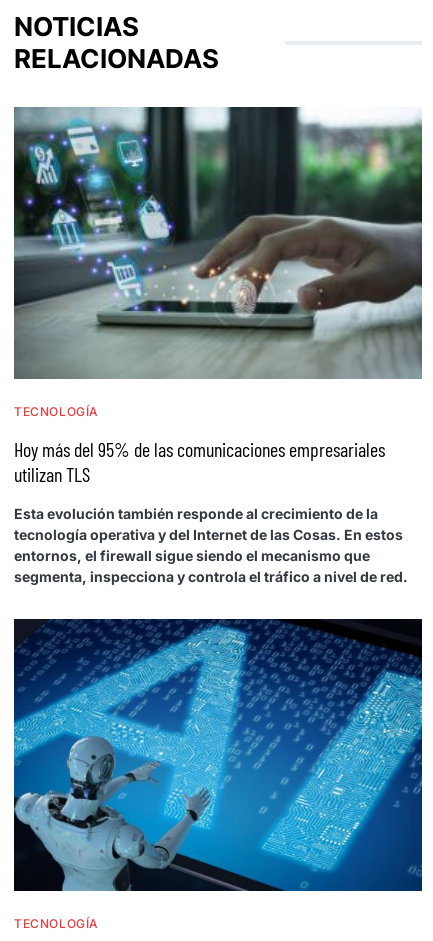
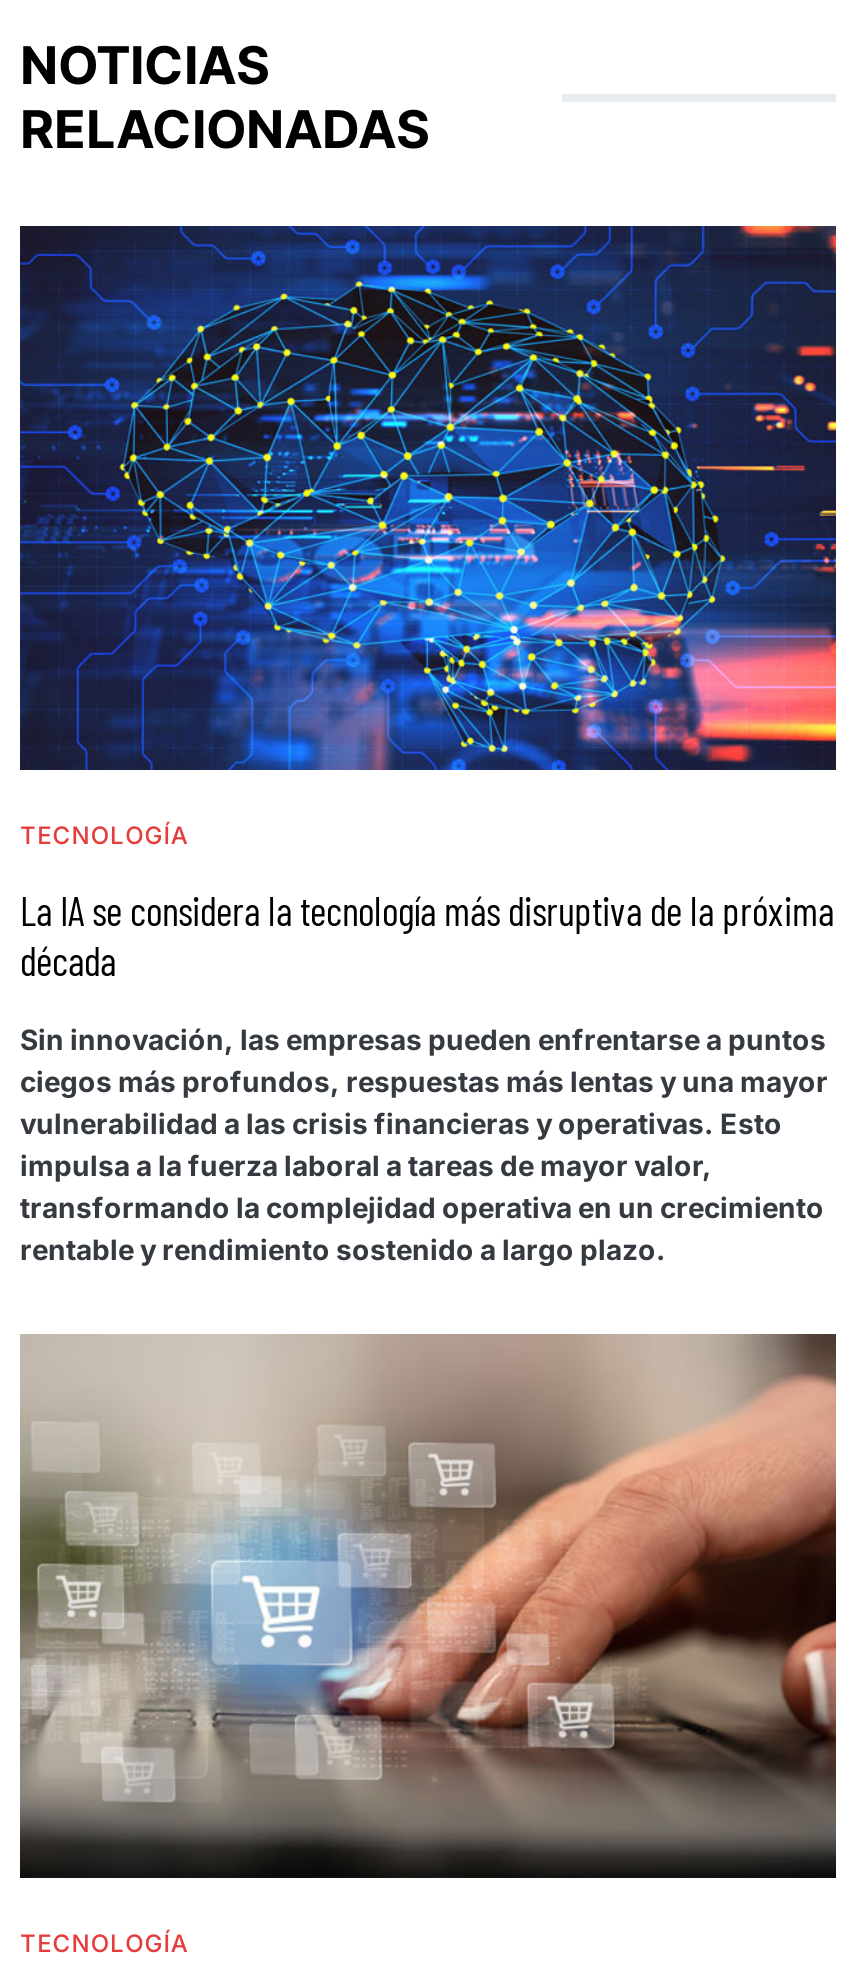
- [image]
+ [image]

- Hoy más del 95% de las comunicaciones empresariales
- utilizan TLS
+ La IA se considera la tecnología más disruptiva de la próxima
+ década

- Esta evolución también responde al crecimiento de la
- tecnología operativa y del Internet de las Cosas. En estos
- entornos, el firewall sigue siendo el mecanismo que
- segmenta, inspecciona y controla el tráfico a nivel de red.
+ Sin innovación, las empresas pueden enfrentarse a puntos
+ ciegos más profundos, respuestas más lentas y una mayor
+ vulnerabilidad a las crisis financieras y operativas. Esto
+ impulsa a la fuerza laboral a tareas de mayor valor,
+ transformando la complejidad operativa en un crecimiento
+ rentable y rendimiento sostenido a largo plazo.

- [image]
+ [image]
